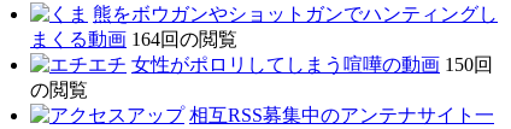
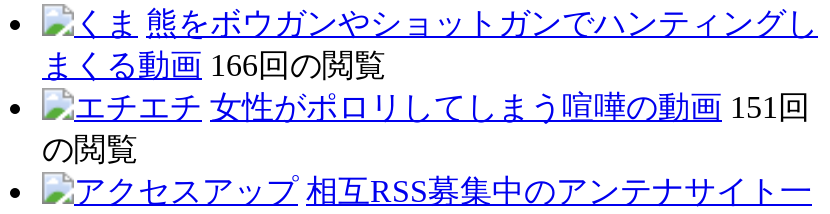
- まくる動画 164回の閲覧
+ まくる動画 166回の閲覧

- 女性がポロリしてしまう喧嘩の動画 150回
+ 女性がポロリしてしまう喧嘩の動画 151回
